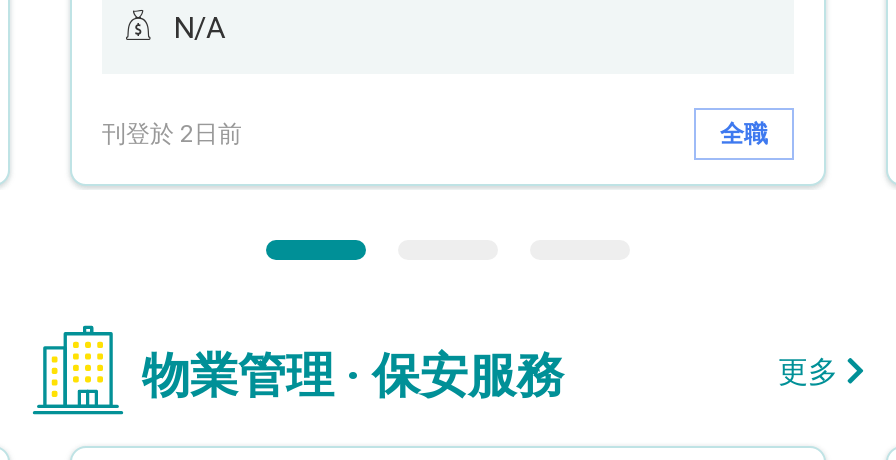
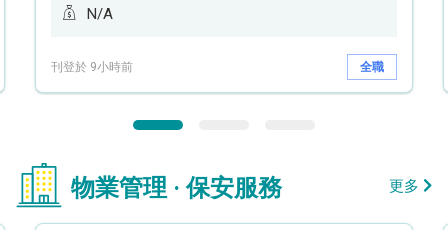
- 刊登於 2日前
+ 刊登於 9小時前
